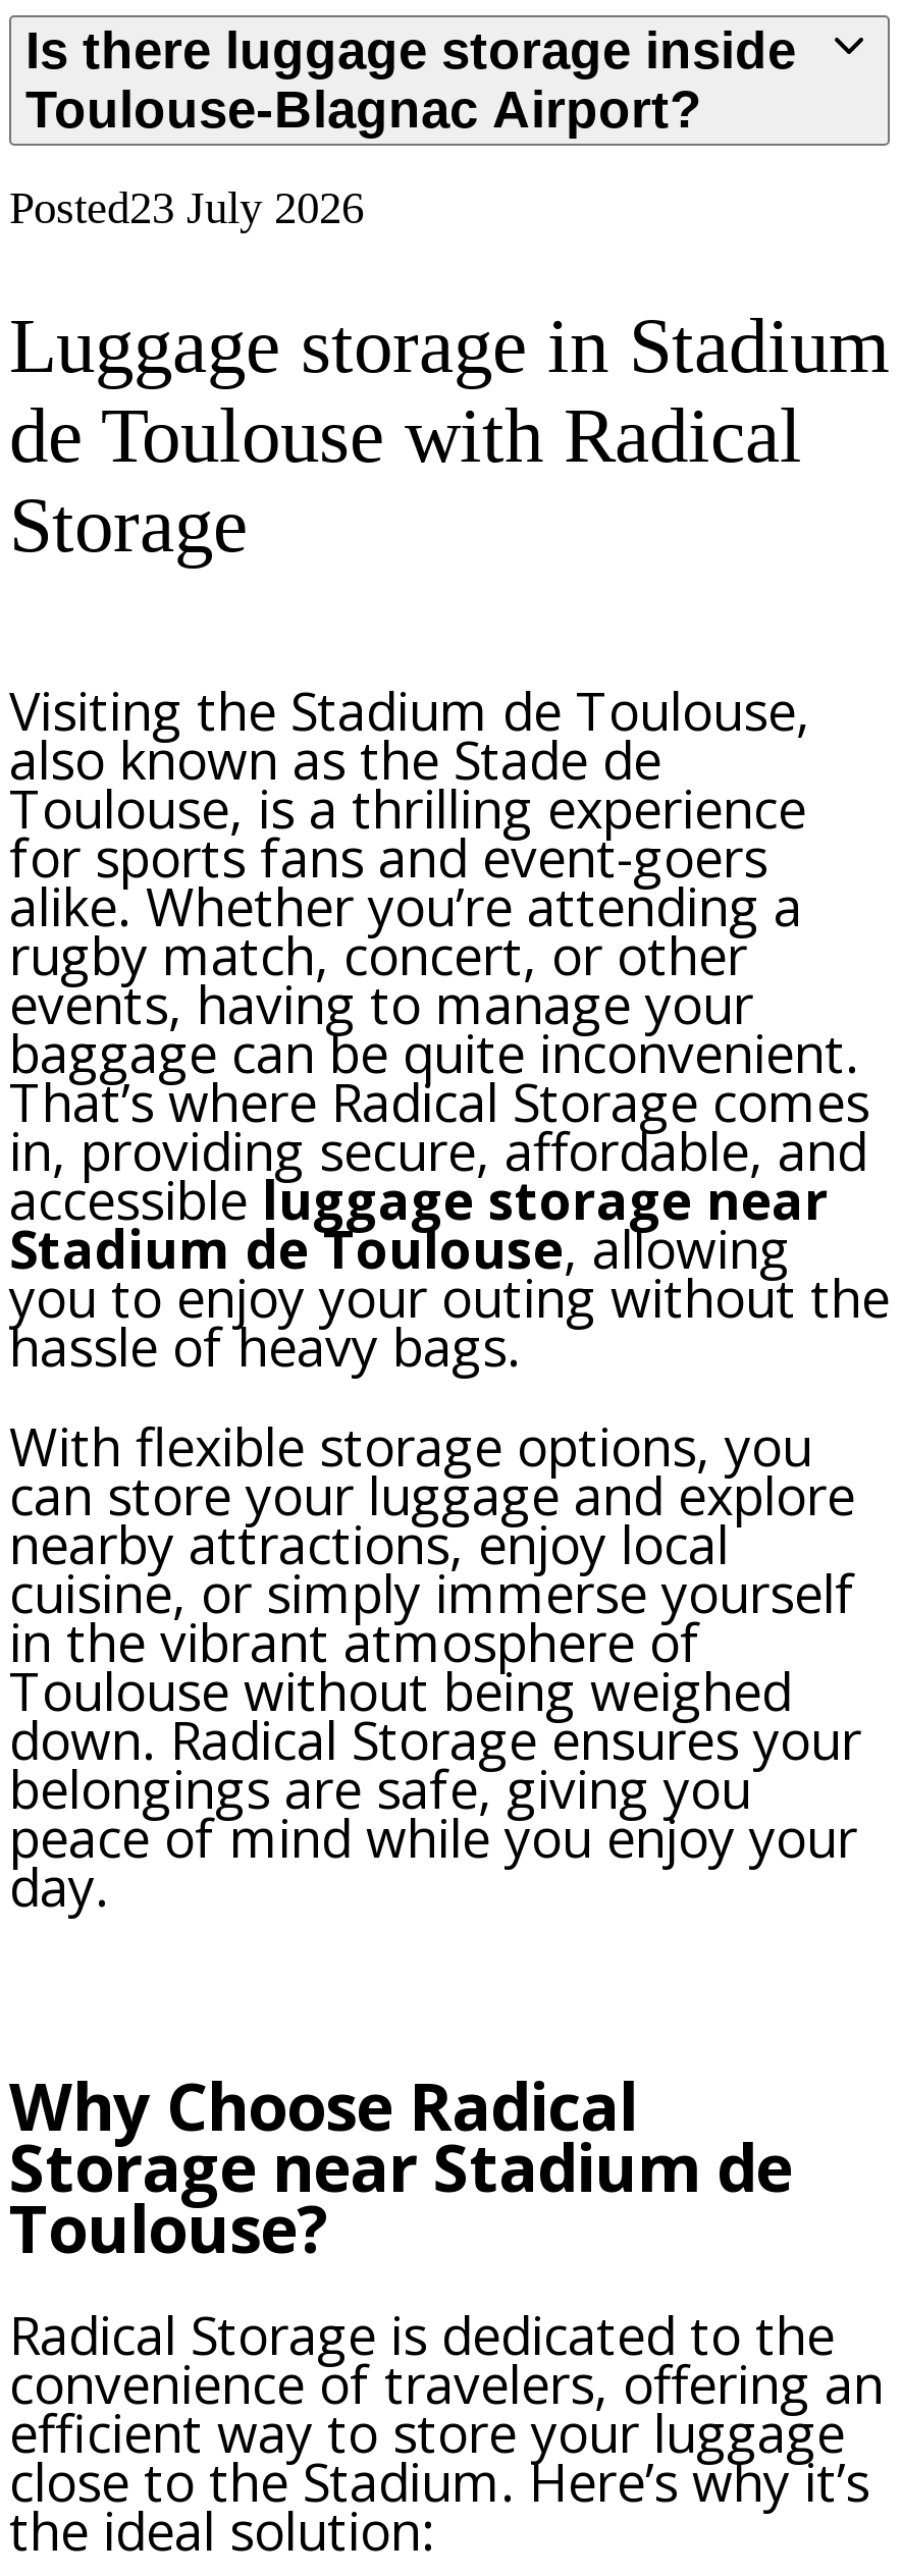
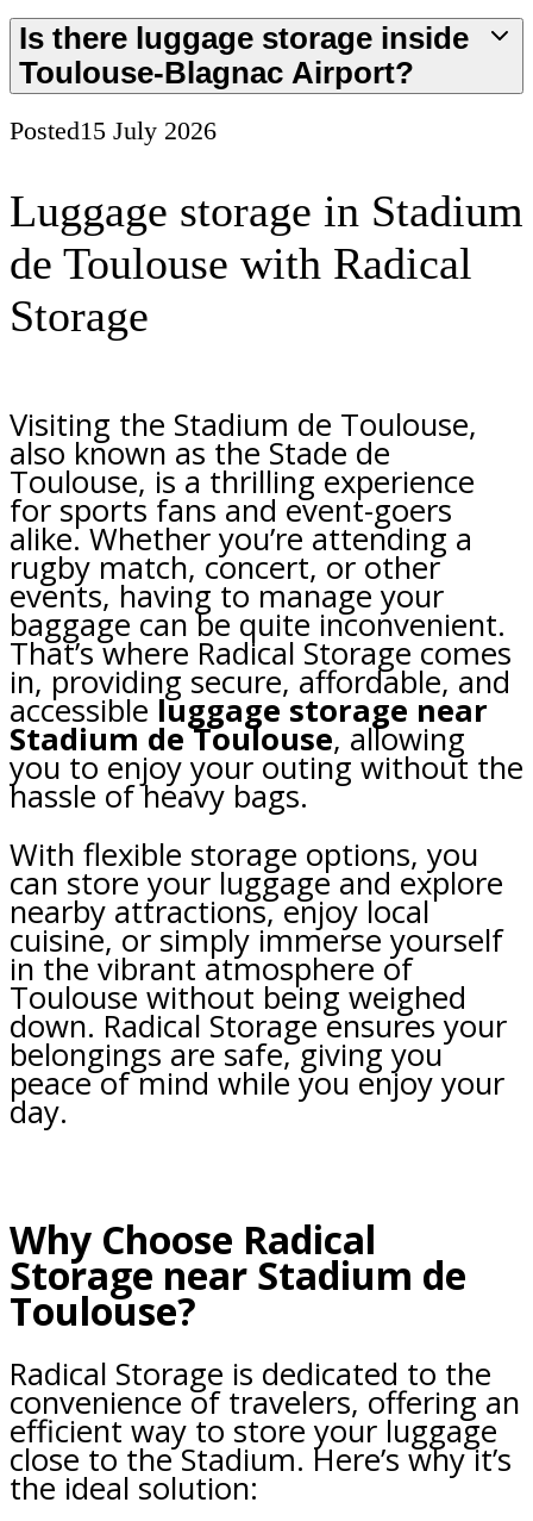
- Posted23 July 2026
+ Posted15 July 2026
